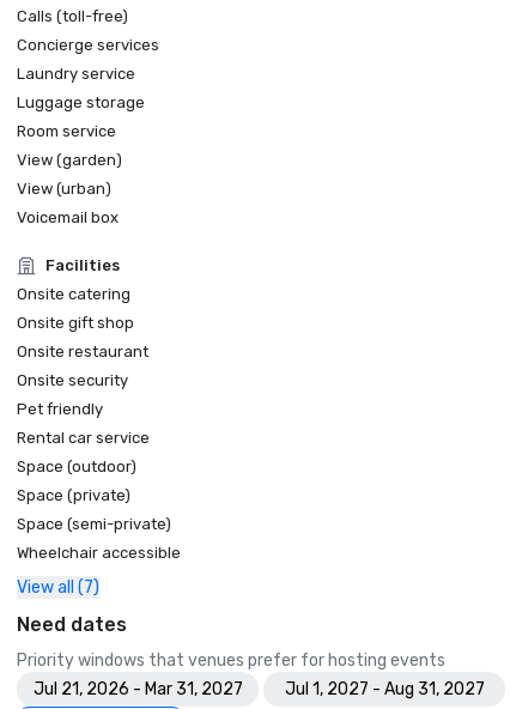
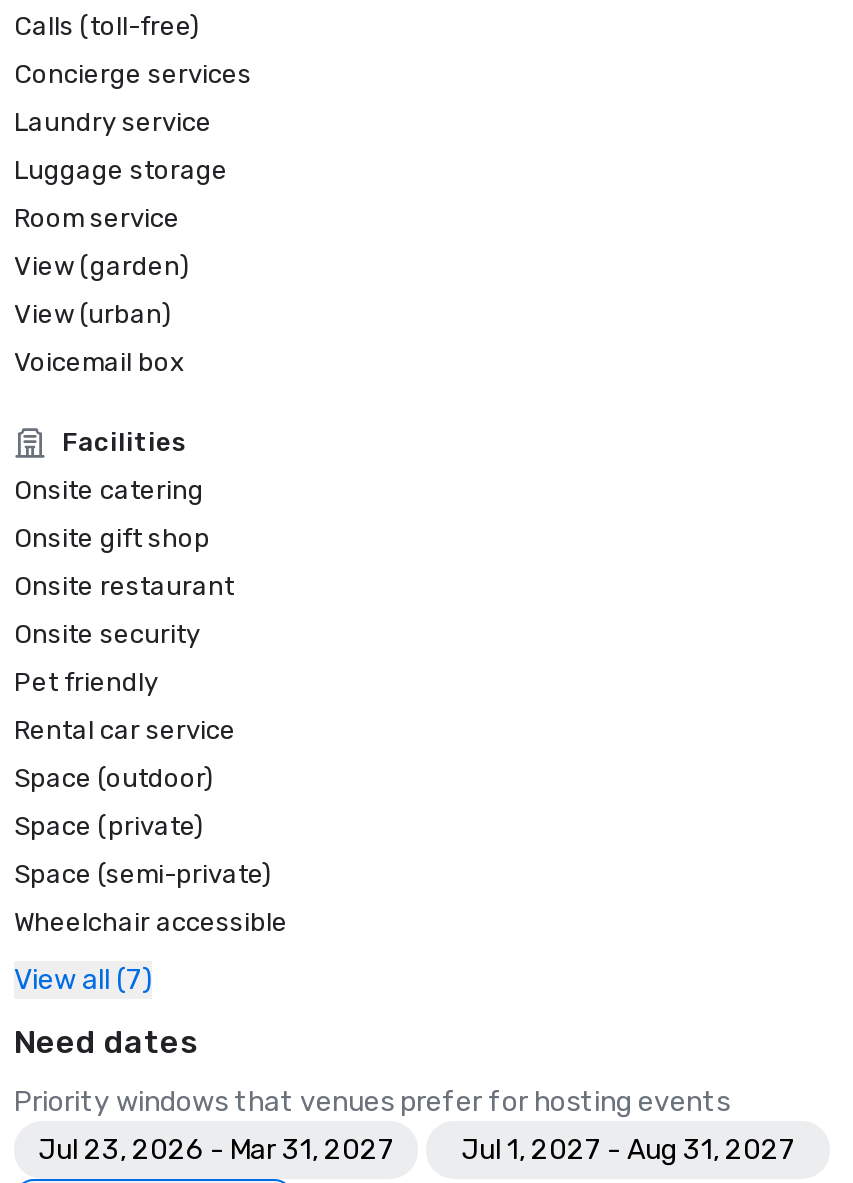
- Jul 21, 2026 - Mar 31, 2027
+ Jul 23, 2026 - Mar 31, 2027
